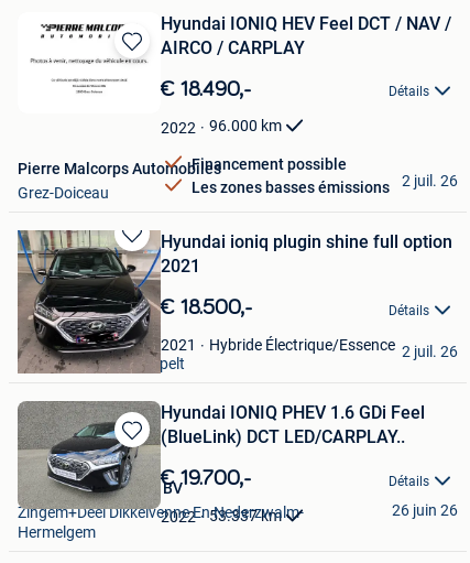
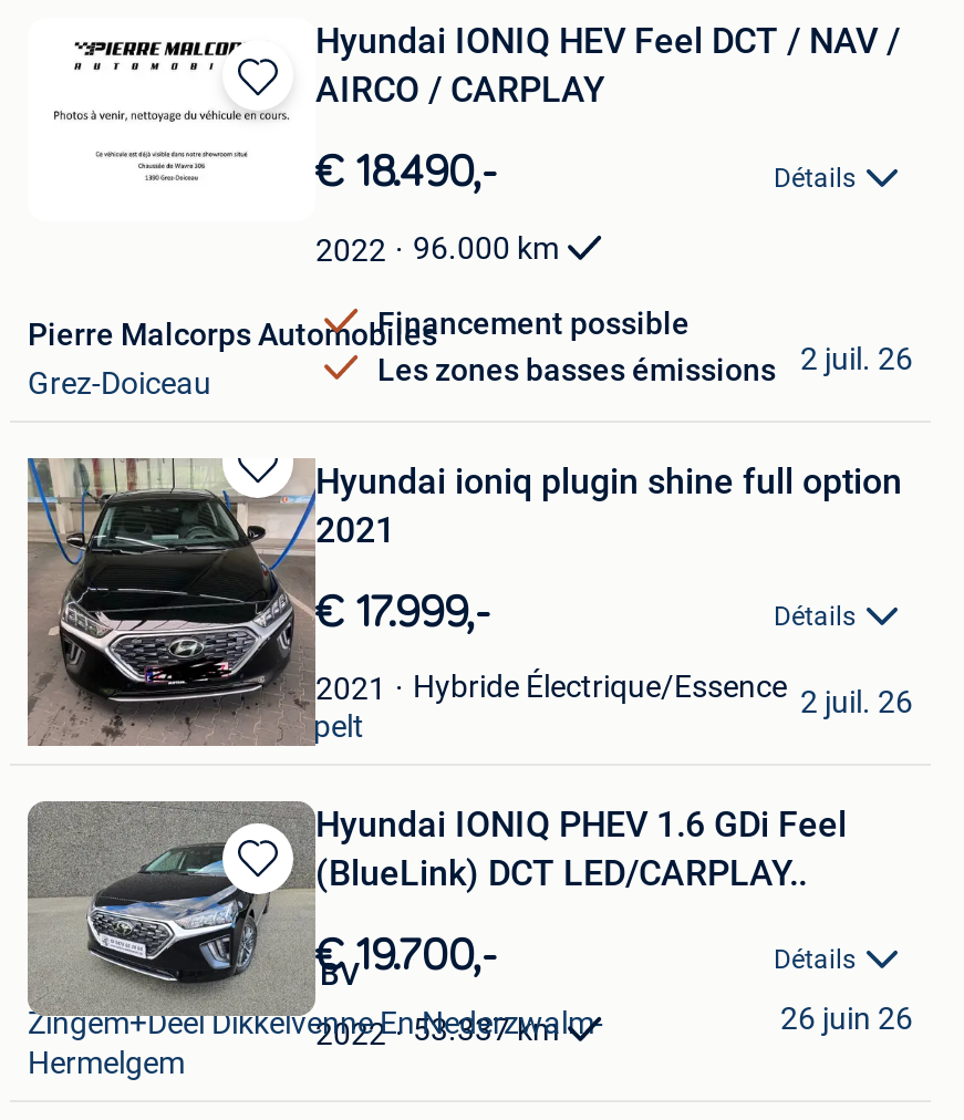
- € 18.500,-
+ € 17.999,-
